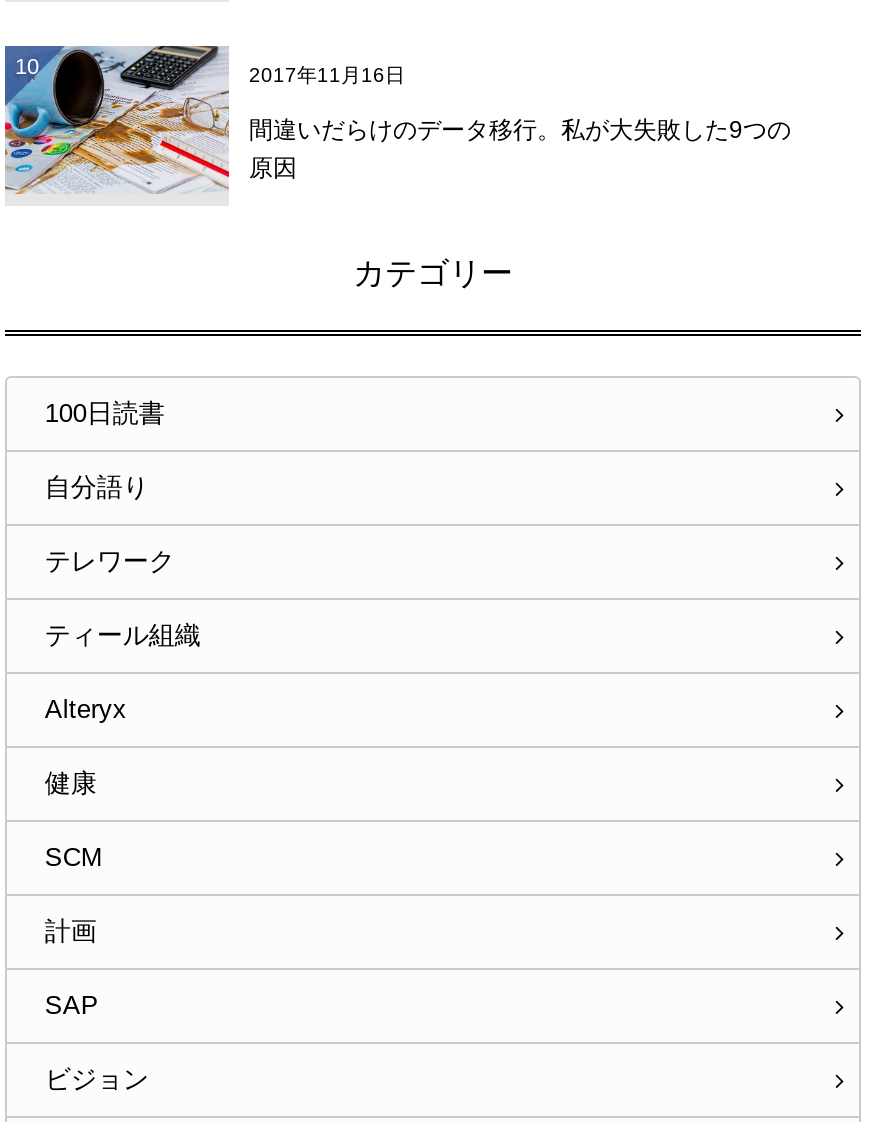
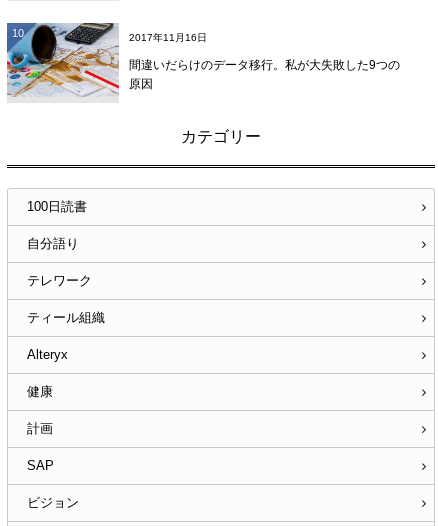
- SCM
